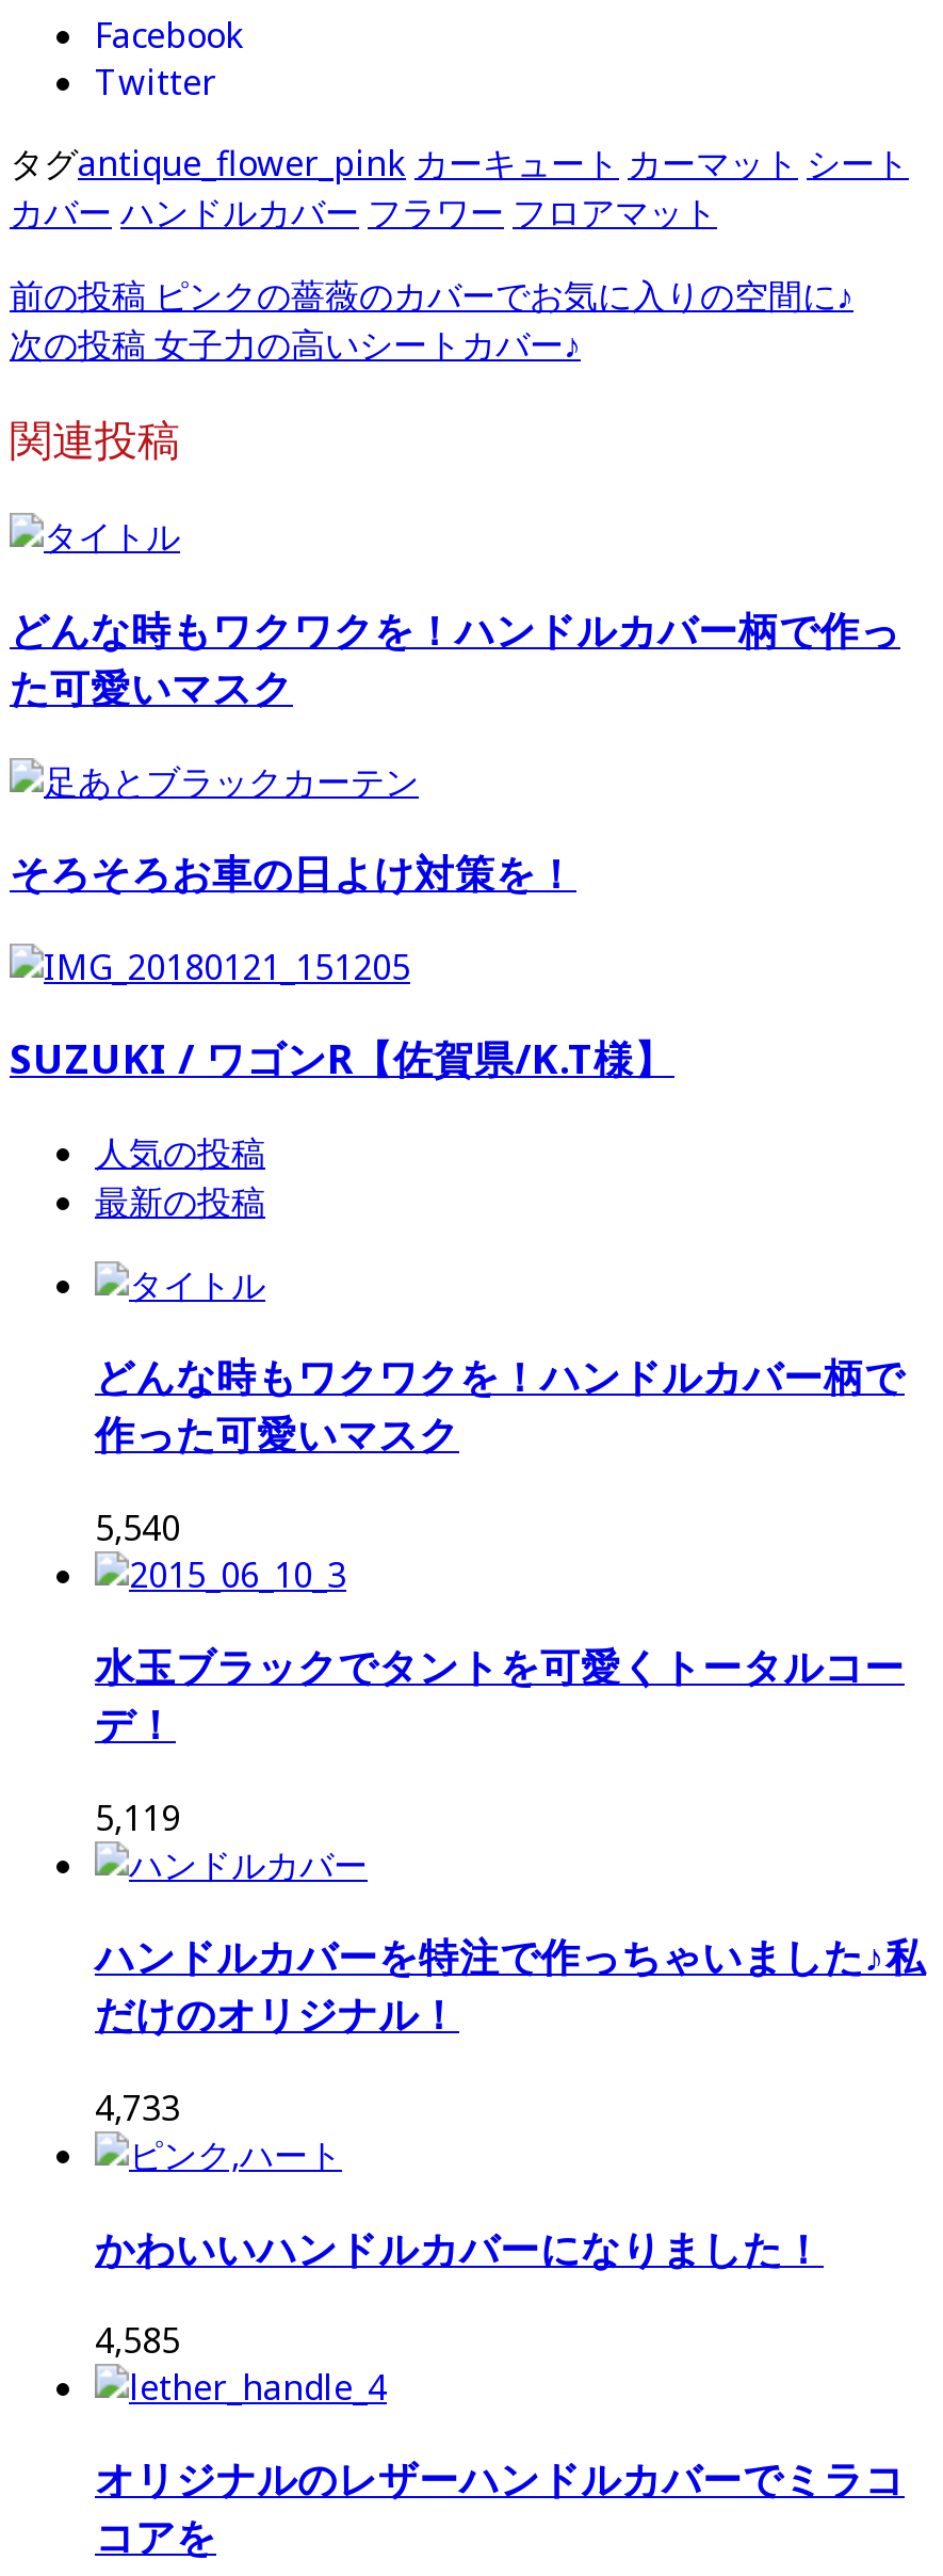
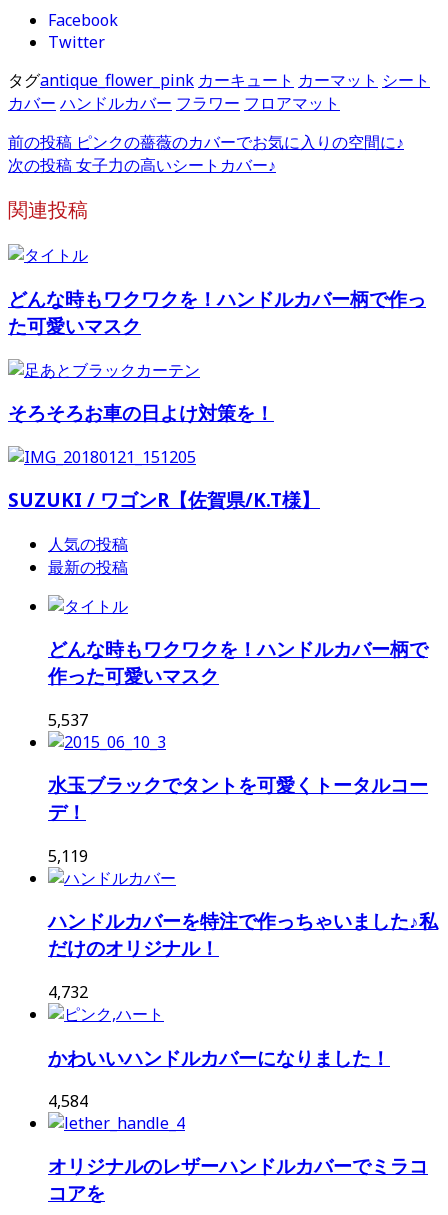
- 5,540
+ 5,537

- 4,733
+ 4,732

- 4,585
+ 4,584
